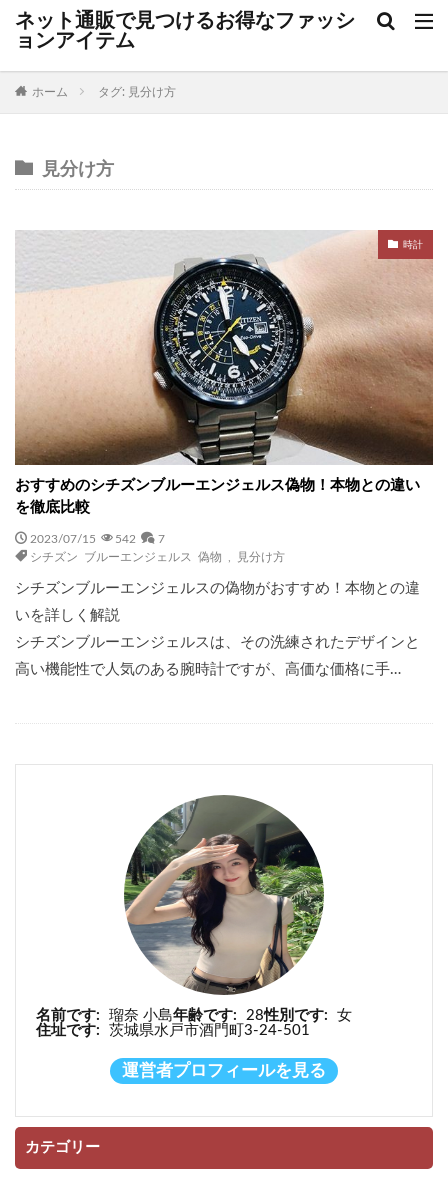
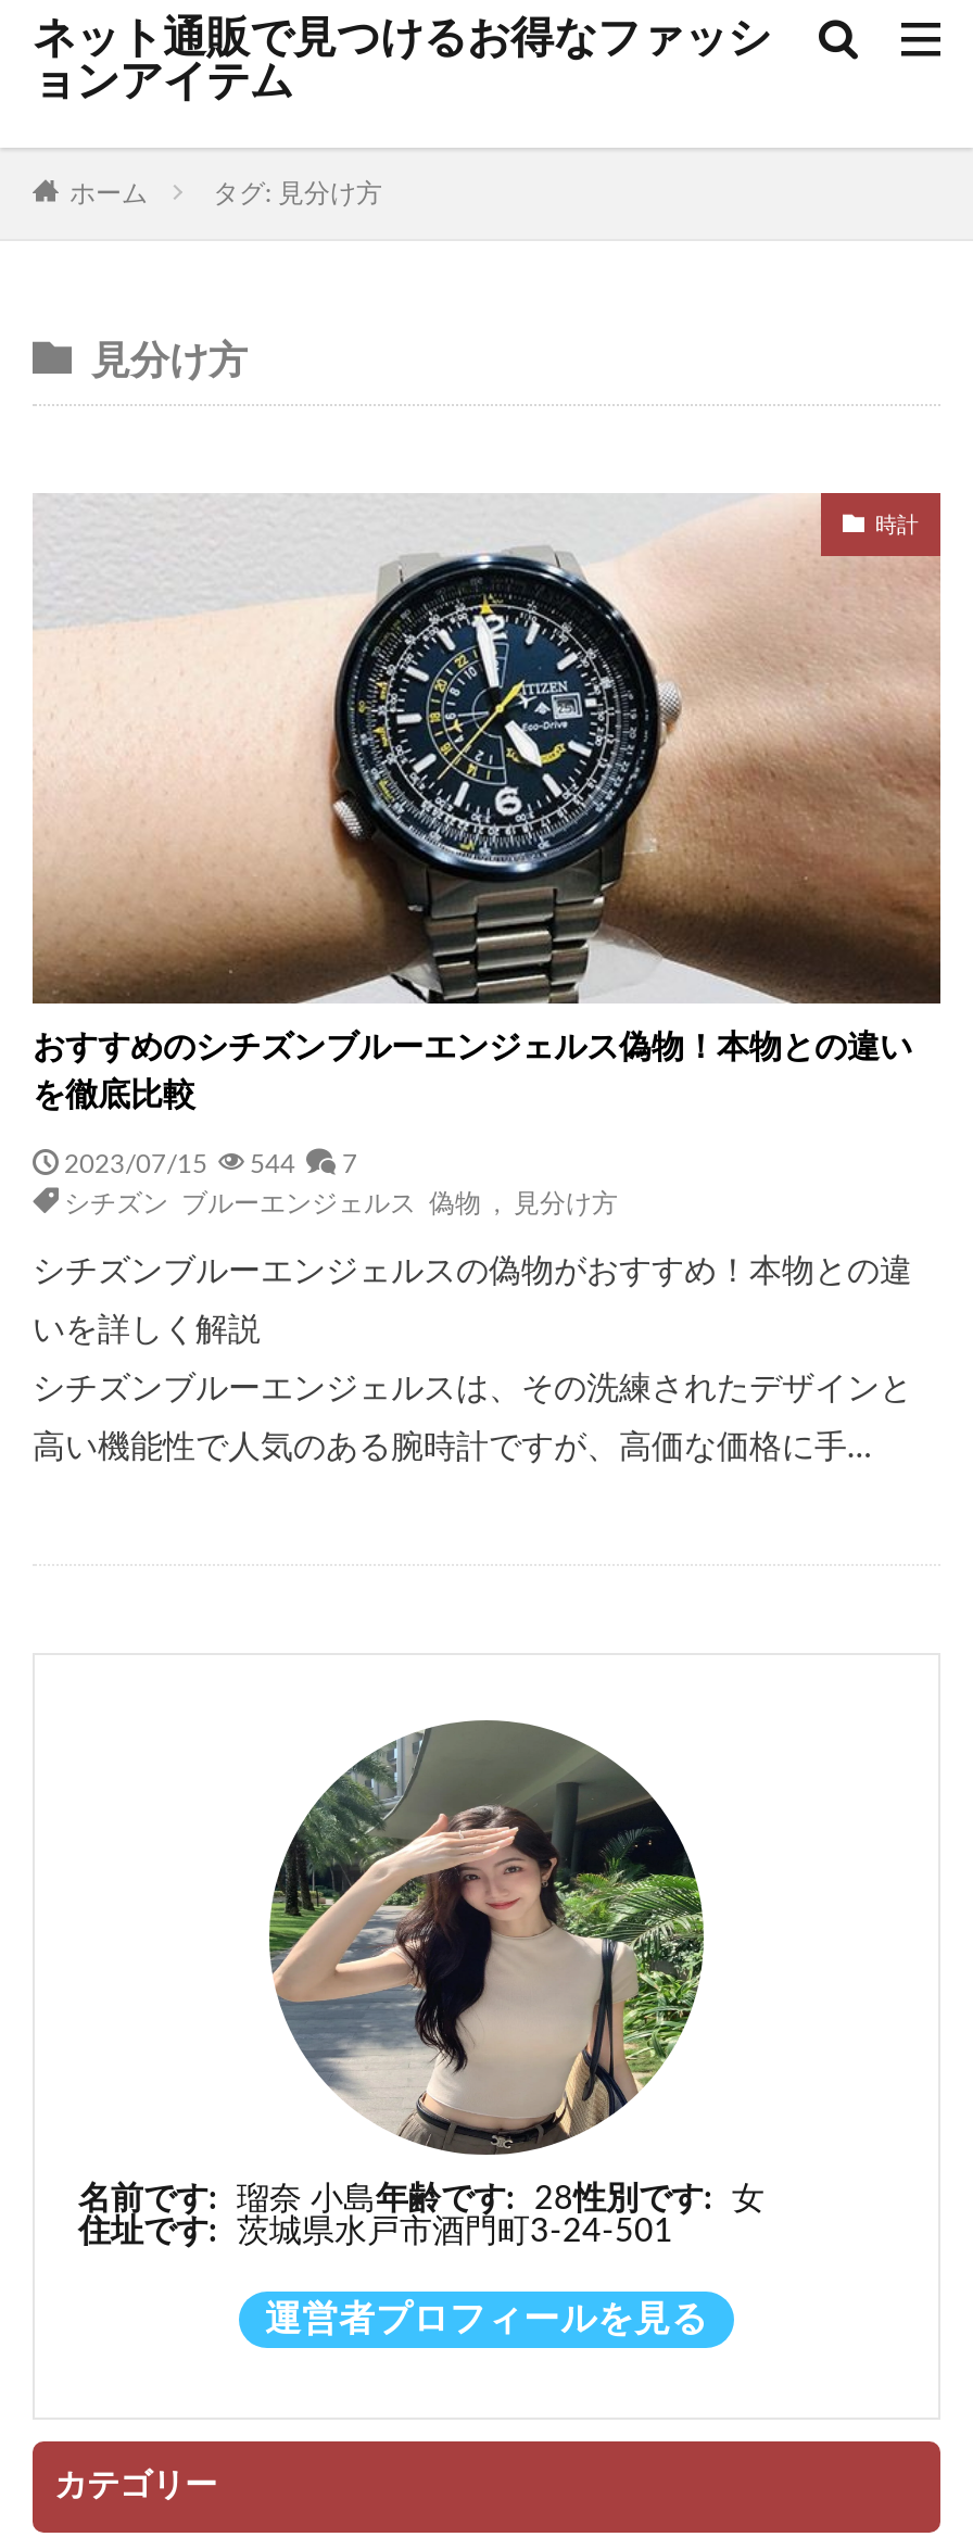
- 2023/07/15 542 7
+ 2023/07/15 544 7
